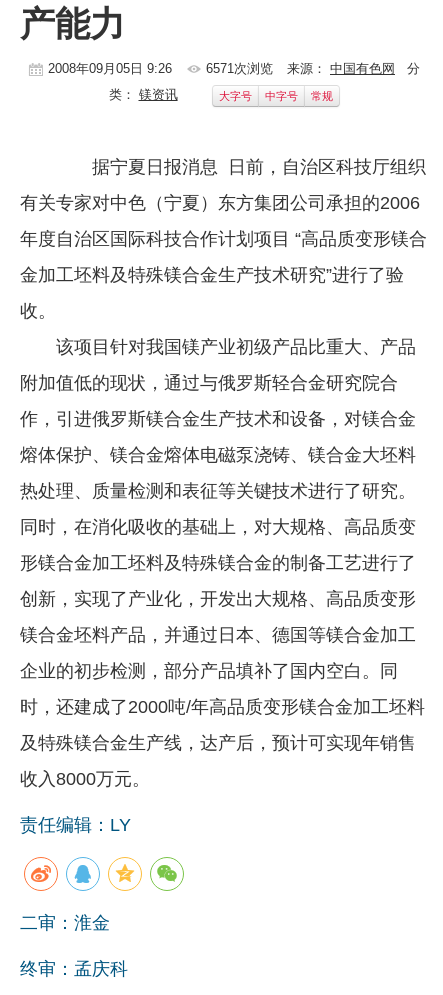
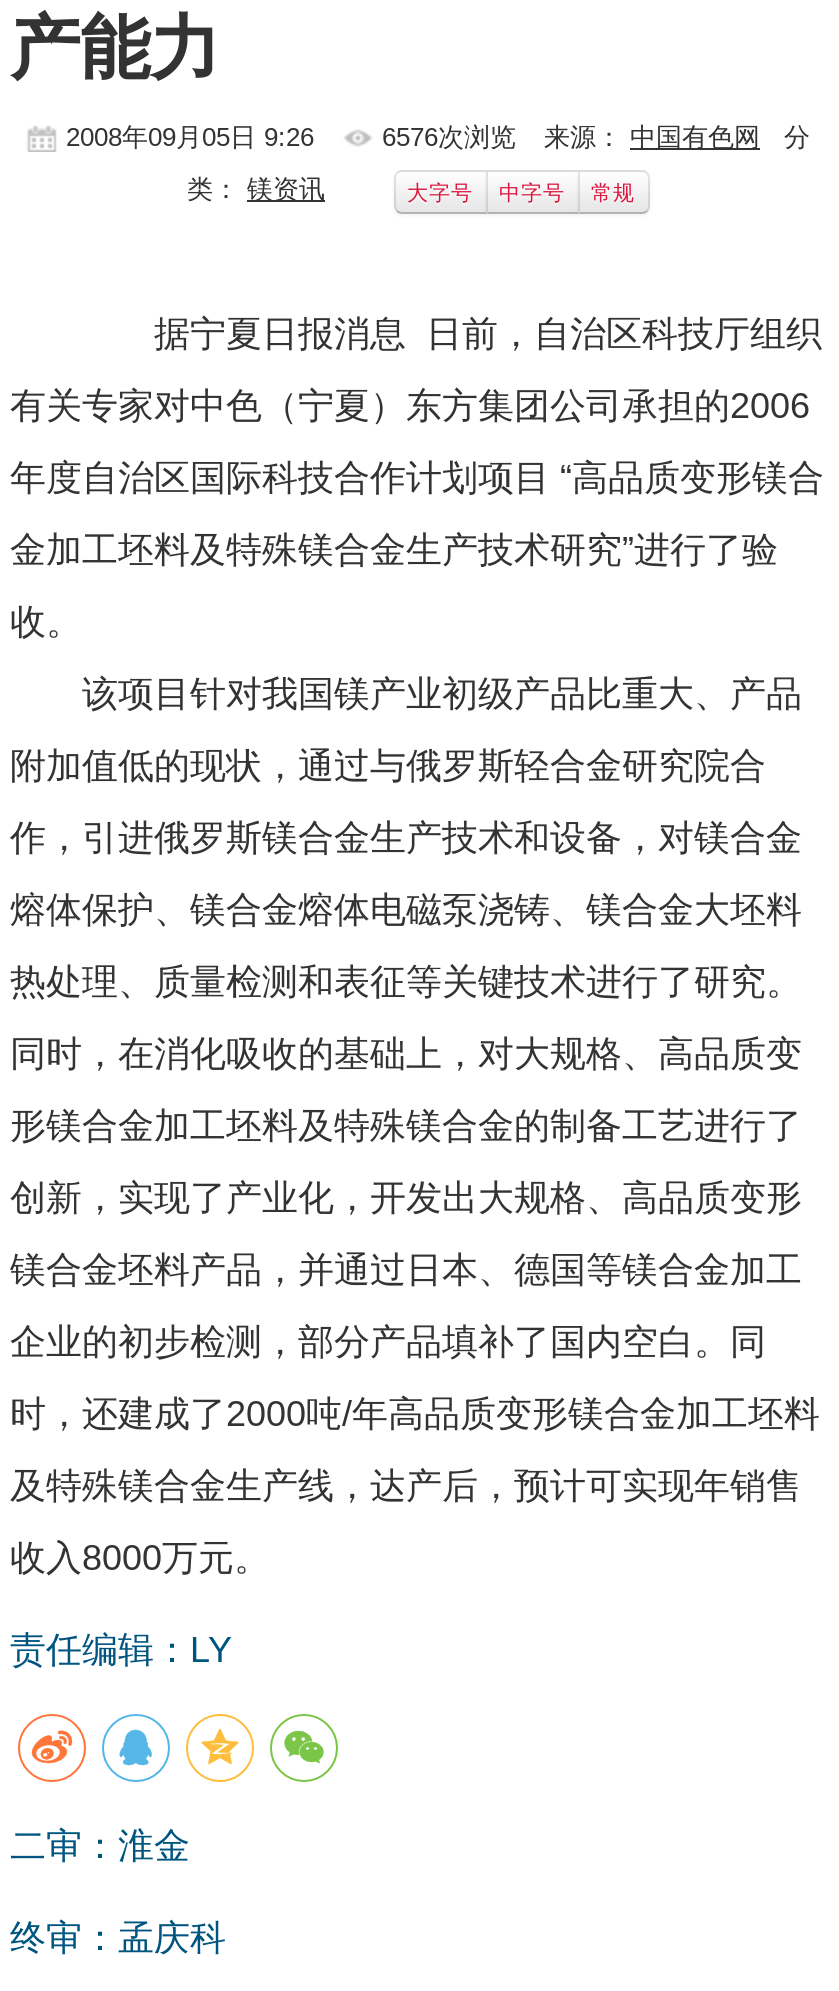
- 6571次浏览
+ 6576次浏览
